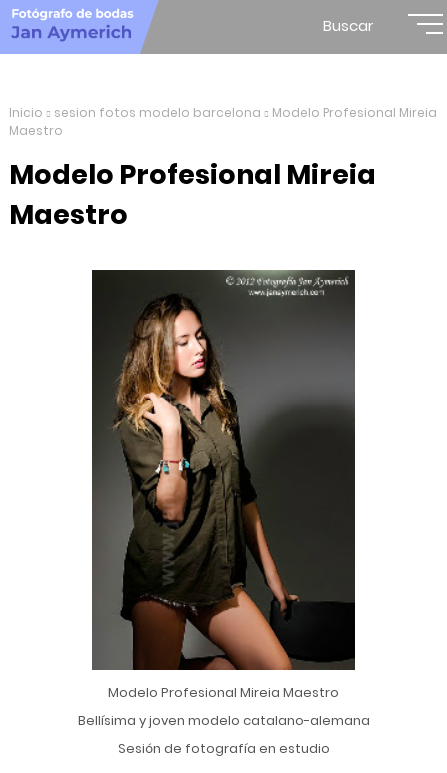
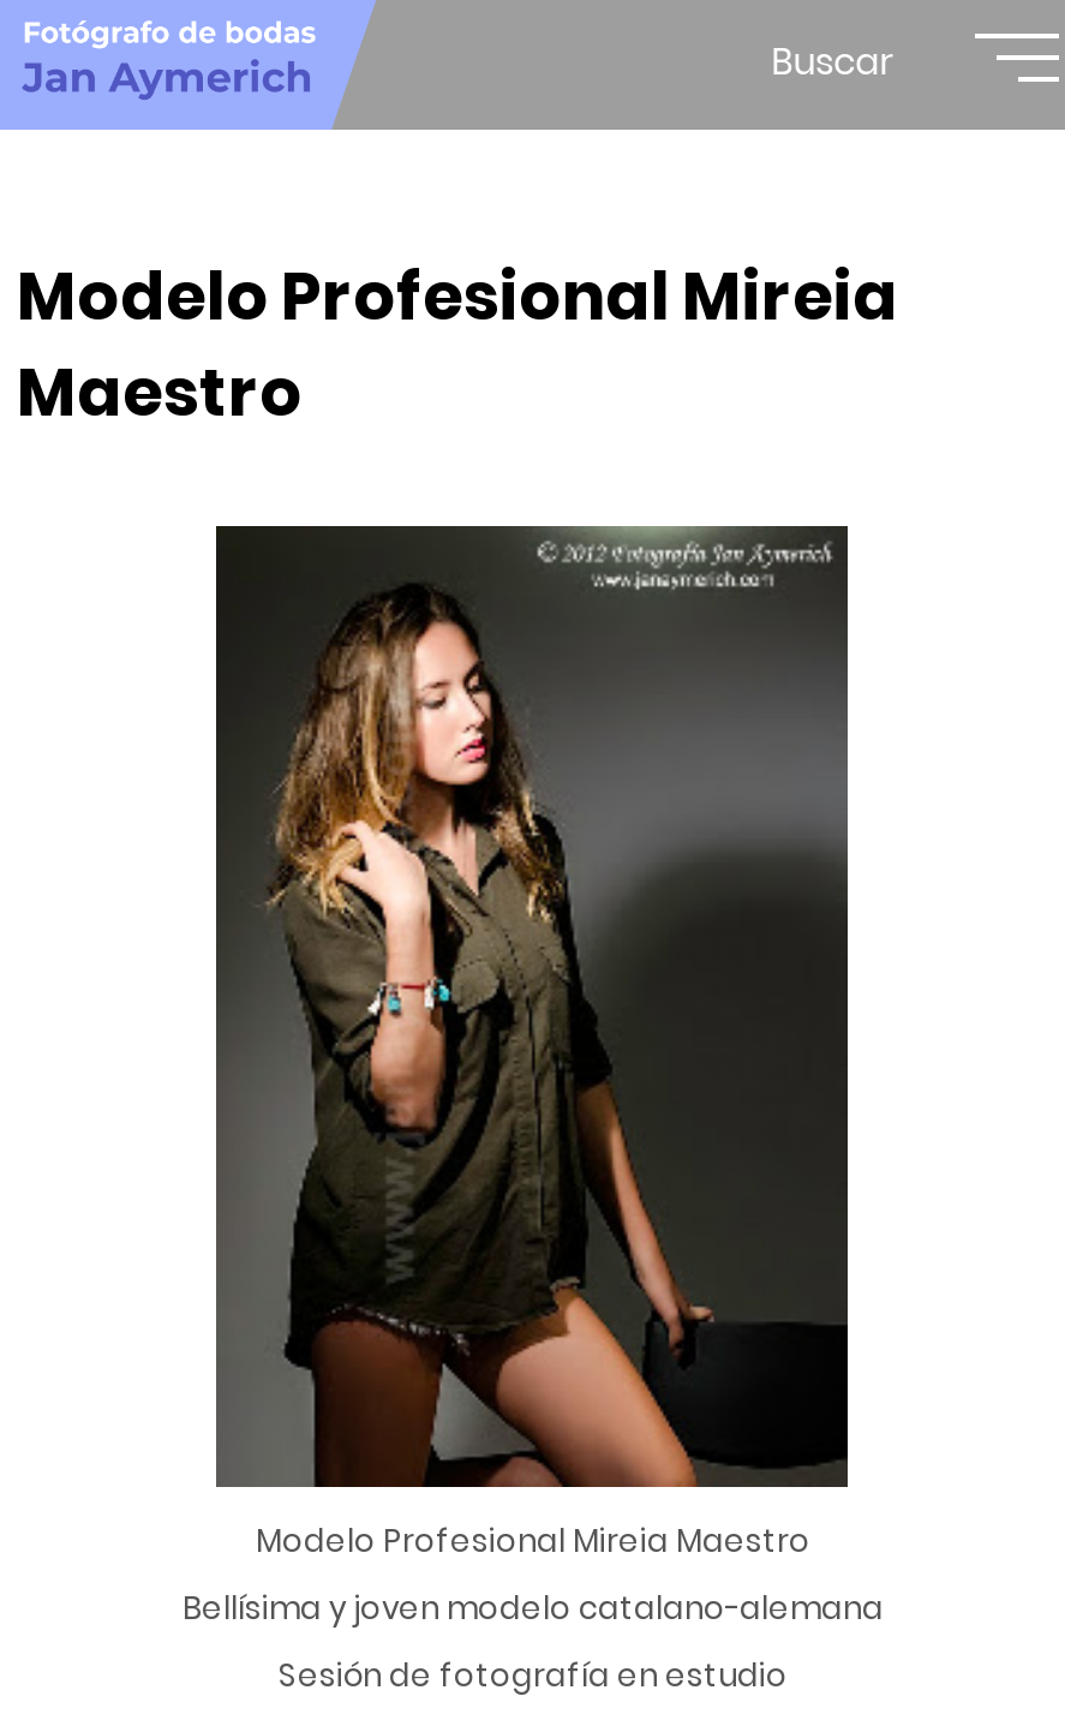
- Inicio
- sesion fotos modelo barcelona
- Modelo Profesional Mireia
- Maestro
